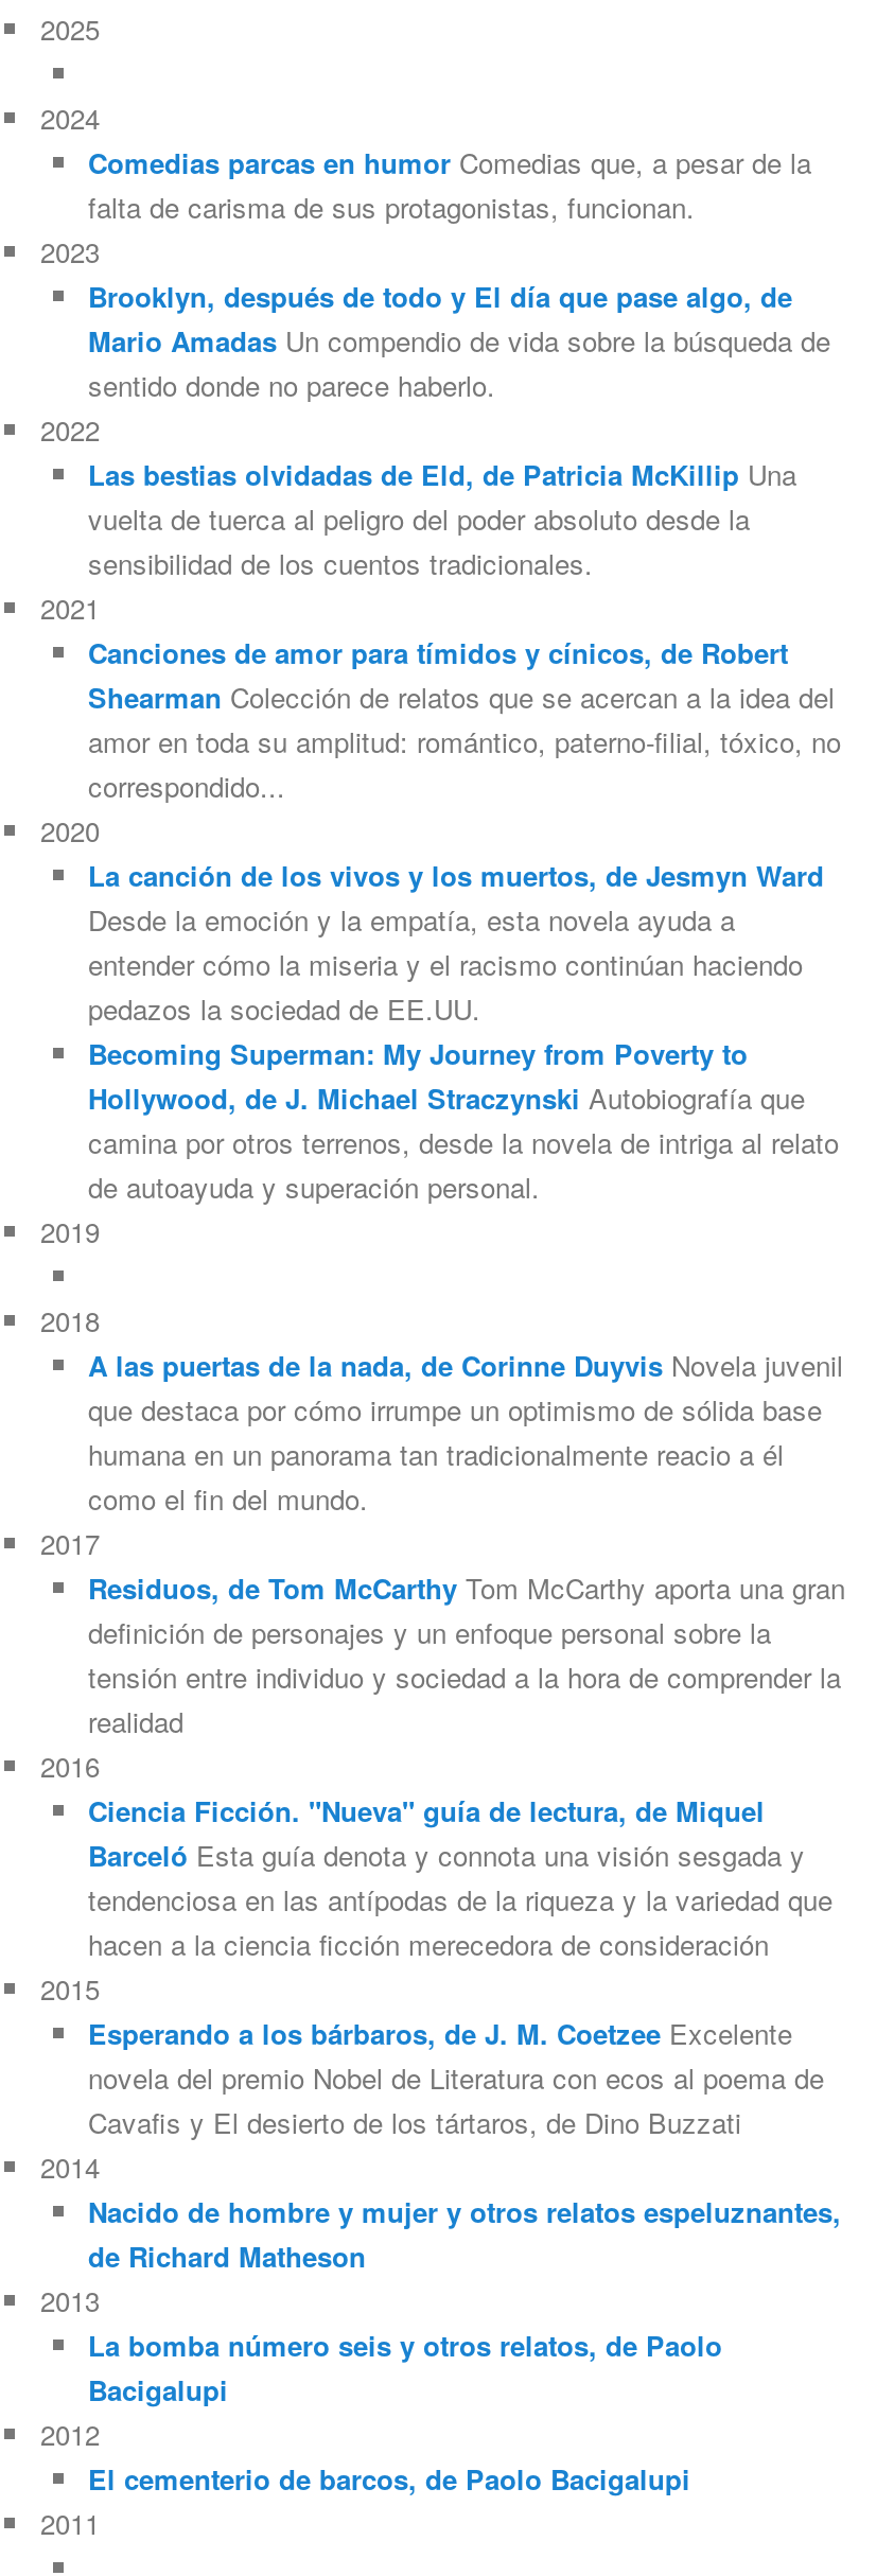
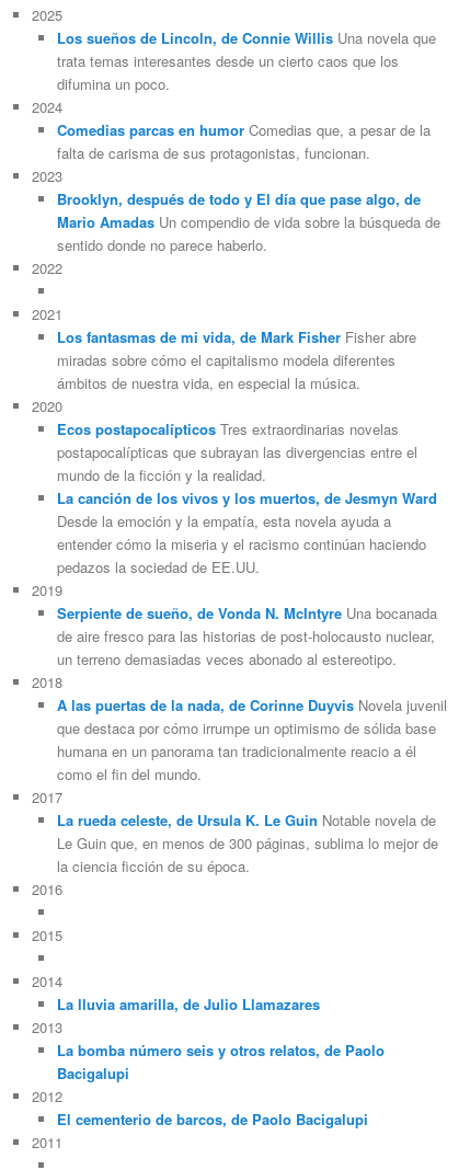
+ Los sueños de Lincoln, de Connie Willis Una novela que
+ trata temas interesantes desde un cierto caos que los
+ difumina un poco.

moved down: 2024 | Comedias parcas en humor Comedias que, a pesar de la | falta de carisma de sus protagonistas, funcionan. | 2023 | Brooklyn, después de todo y El día que pase algo, de | Mario Amadas Un compendio de vida sobre la búsqueda de | sentido donde no parece haberlo. | 2022

- Las bestias olvidadas de Eld, de Patricia McKillip Una
- vuelta de tuerca al peligro del poder absoluto desde la
- sensibilidad de los cuentos tradicionales.

- Canciones de amor para tímidos y cínicos, de Robert
- Shearman Colección de relatos que se acercan a la idea del
- amor en toda su amplitud: romántico, paterno-filial, tóxico, no
- correspondido...
+ Los fantasmas de mi vida, de Mark Fisher Fisher abre
+ miradas sobre cómo el capitalismo modela diferentes
+ ámbitos de nuestra vida, en especial la música.

+ Ecos postapocalípticos Tres extraordinarias novelas
+ postapocalípticas que subrayan las divergencias entre el
+ mundo de la ficción y la realidad.

moved down: La canción de los vivos y los muertos, de Jesmyn Ward | Desde la emoción y la empatía, esta novela ayuda a | entender cómo la miseria y el racismo continúan haciendo | pedazos la sociedad de EE.UU.

- Becoming Superman: My Journey from Poverty to
- Hollywood, de J. Michael Straczynski Autobiografía que
- camina por otros terrenos, desde la novela de intriga al relato
- de autoayuda y superación personal.

+ Serpiente de sueño, de Vonda N. McIntyre Una bocanada
+ de aire fresco para las historias de post-holocausto nuclear,
+ un terreno demasiadas veces abonado al estereotipo.

- Residuos, de Tom McCarthy Tom McCarthy aporta una gran
- definición de personajes y un enfoque personal sobre la
- tensión entre individuo y sociedad a la hora de comprender la
- realidad
+ La rueda celeste, de Ursula K. Le Guin Notable novela de
+ Le Guin que, en menos de 300 páginas, sublima lo mejor de
+ la ciencia ficción de su época.

- Ciencia Ficción. "Nueva" guía de lectura, de Miquel
- Barceló Esta guía denota y connota una visión sesgada y
- tendenciosa en las antípodas de la riqueza y la variedad que
- hacen a la ciencia ficción merecedora de consideración

- Esperando a los bárbaros, de J. M. Coetzee Excelente
- novela del premio Nobel de Literatura con ecos al poema de
- Cavafis y El desierto de los tártaros, de Dino Buzzati

- Nacido de hombre y mujer y otros relatos espeluznantes,
- de Richard Matheson
+ La lluvia amarilla, de Julio Llamazares
